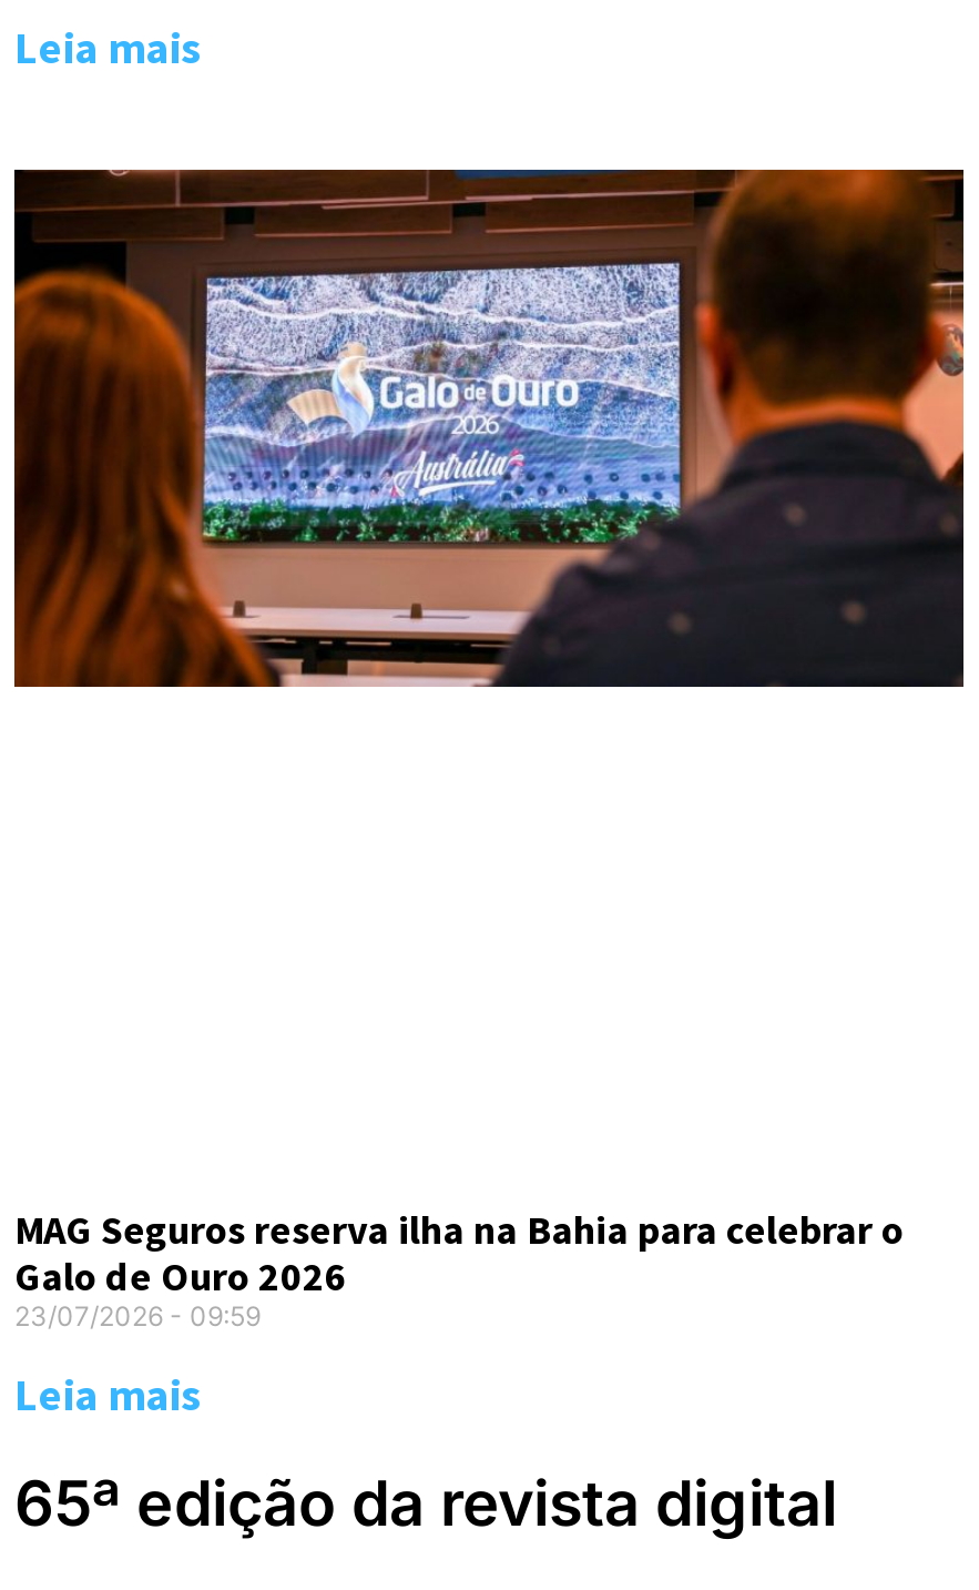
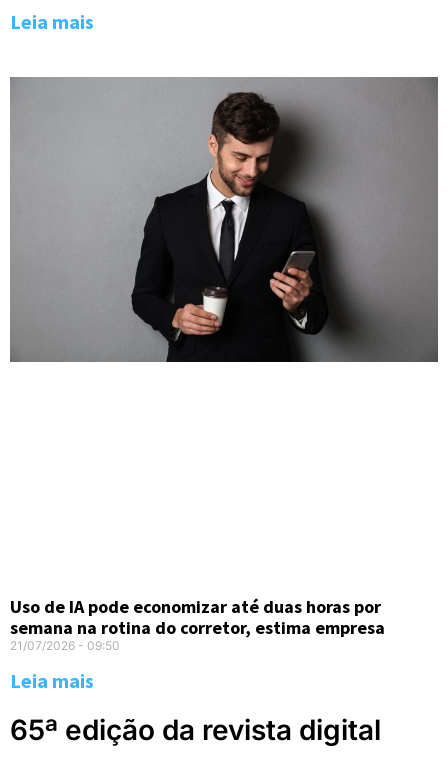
- [image]
+ [image]

- MAG Seguros reserva ilha na Bahia para celebrar o
- Galo de Ouro 2026
- 23/07/2026 09:59
+ Uso de IA pode economizar até duas horas por
+ semana na rotina do corretor, estima empresa
+ 21/07/2026 09:50
